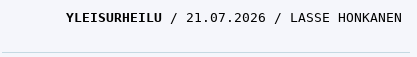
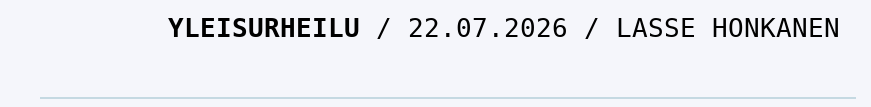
- YLEISURHEILU 21.07.2026 LASSE HONKANEN
+ YLEISURHEILU 22.07.2026 LASSE HONKANEN
